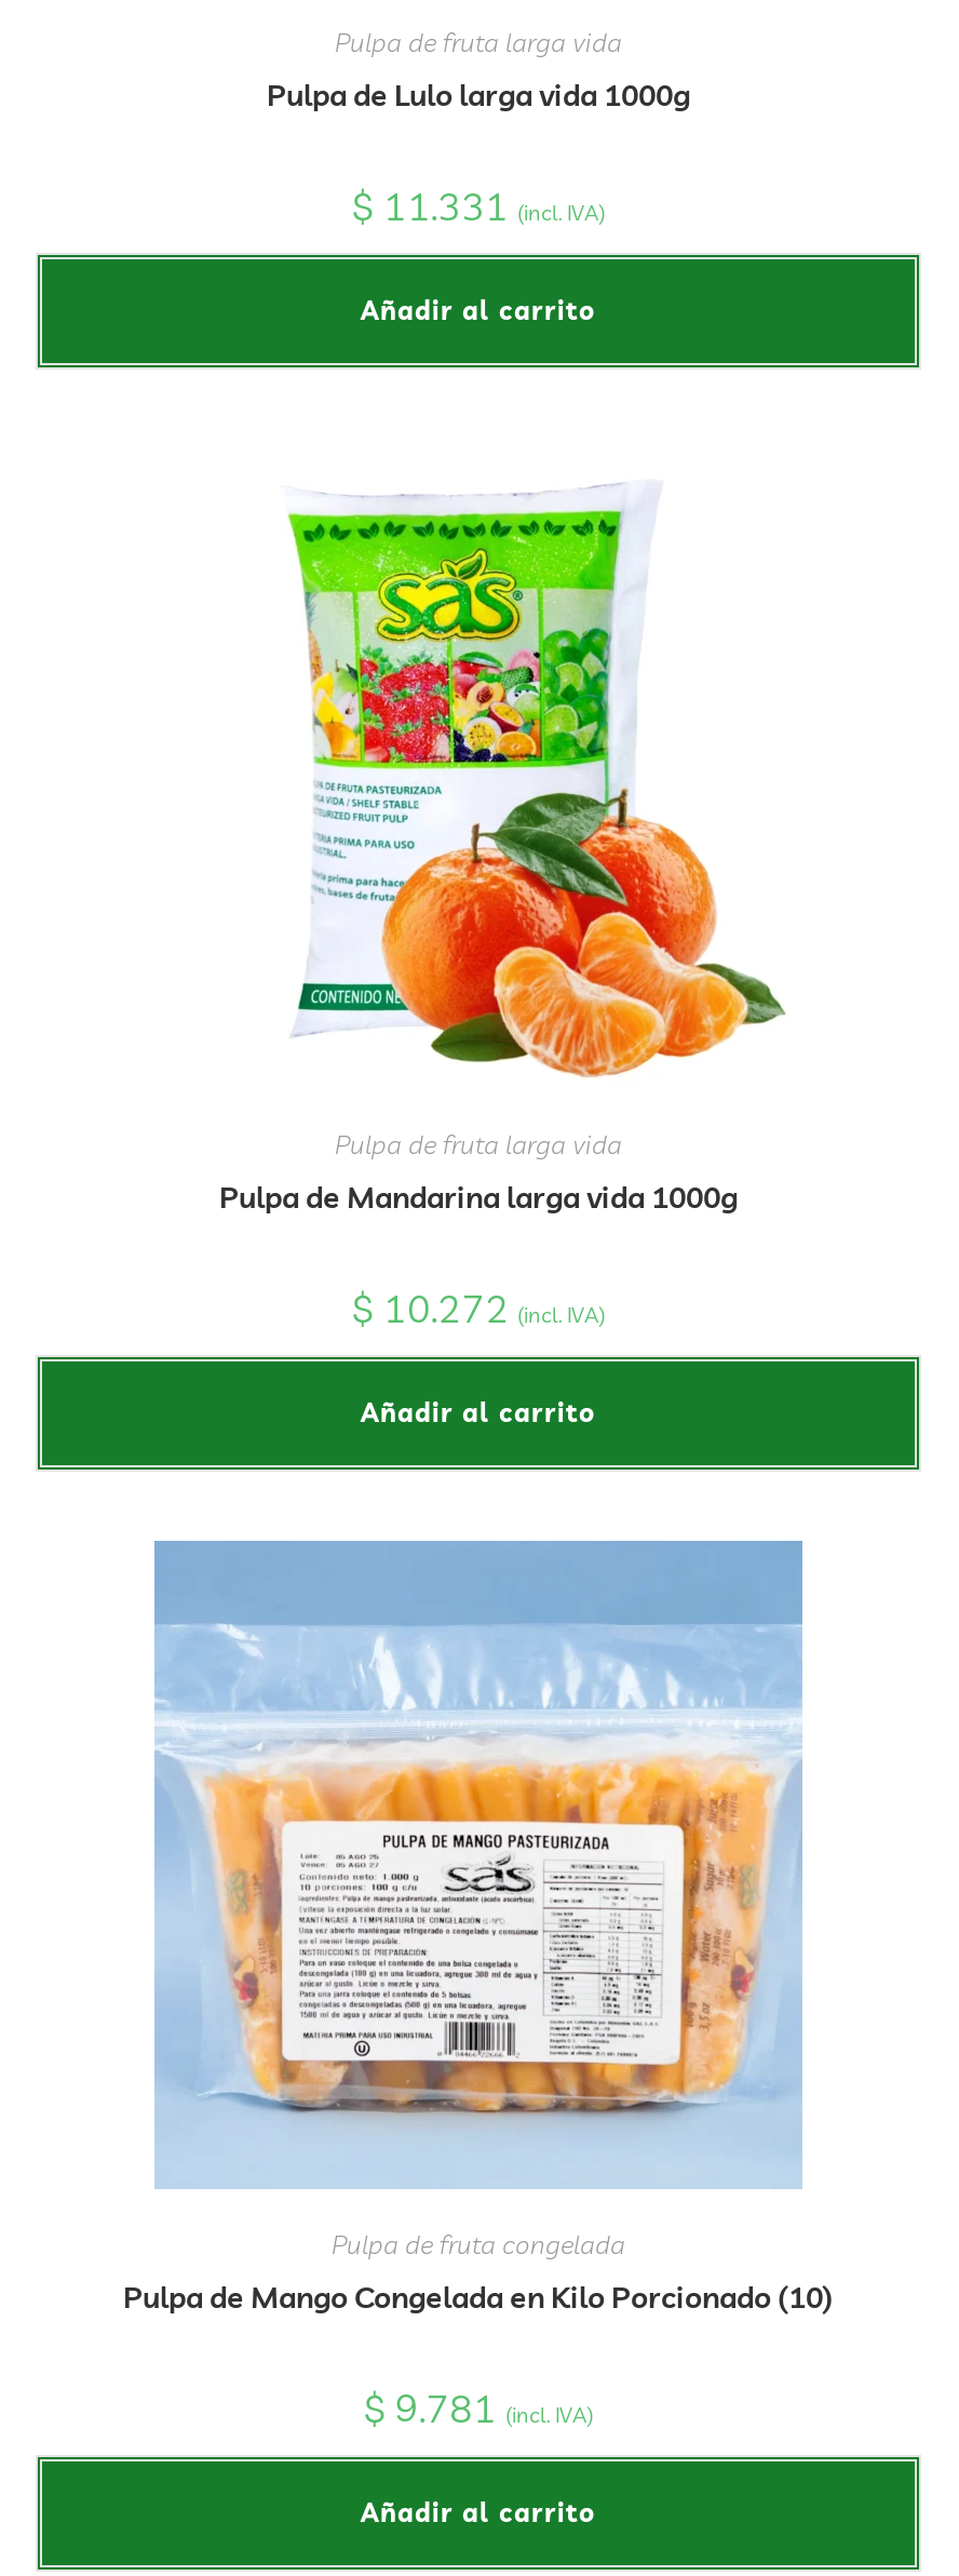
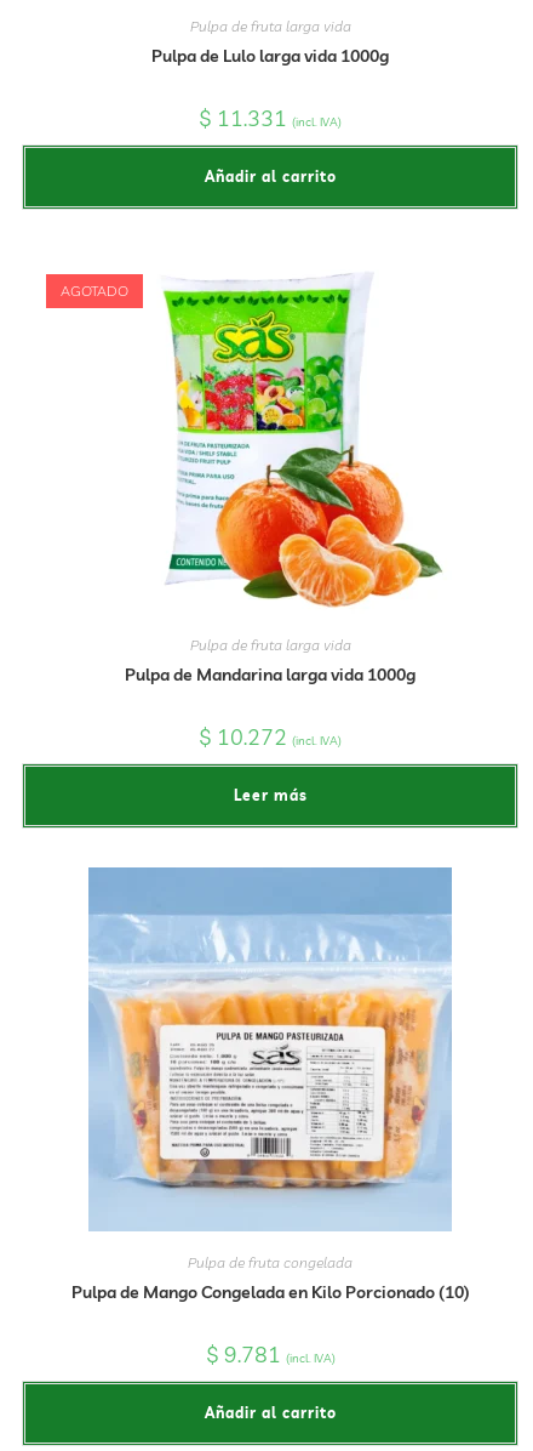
+ AGOTADO

- Añadir al carrito
+ Leer más
